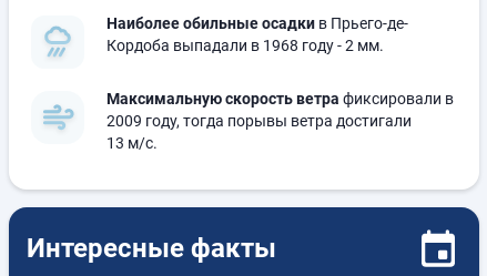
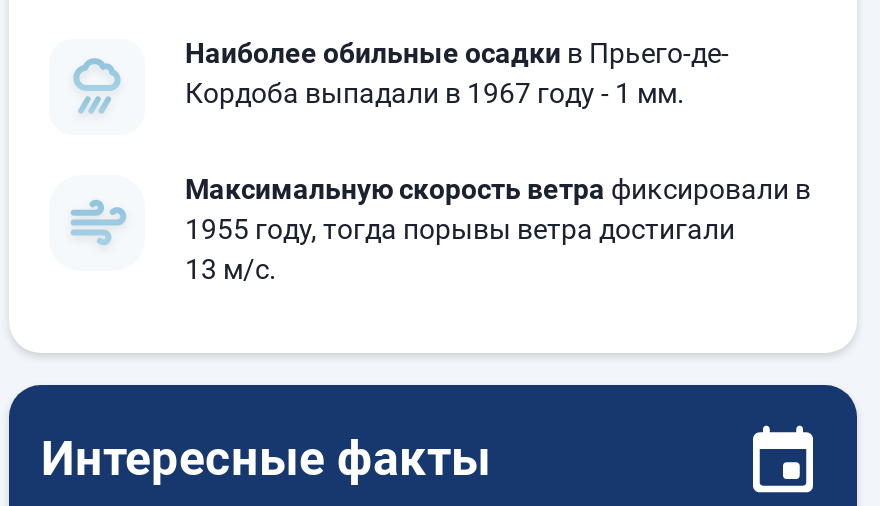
- Кордоба выпадали в 1968 году - 2 мм.
+ Кордоба выпадали в 1967 году - 1 мм.

- 2009 году, тогда порывы ветра достигали
+ 1955 году, тогда порывы ветра достигали
